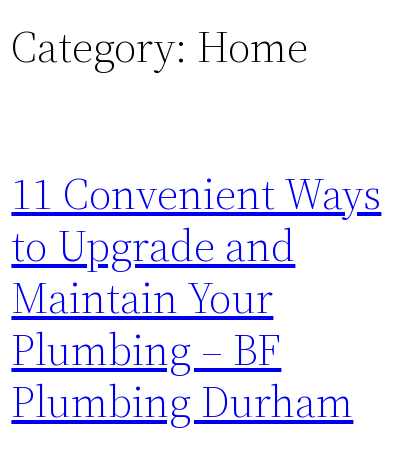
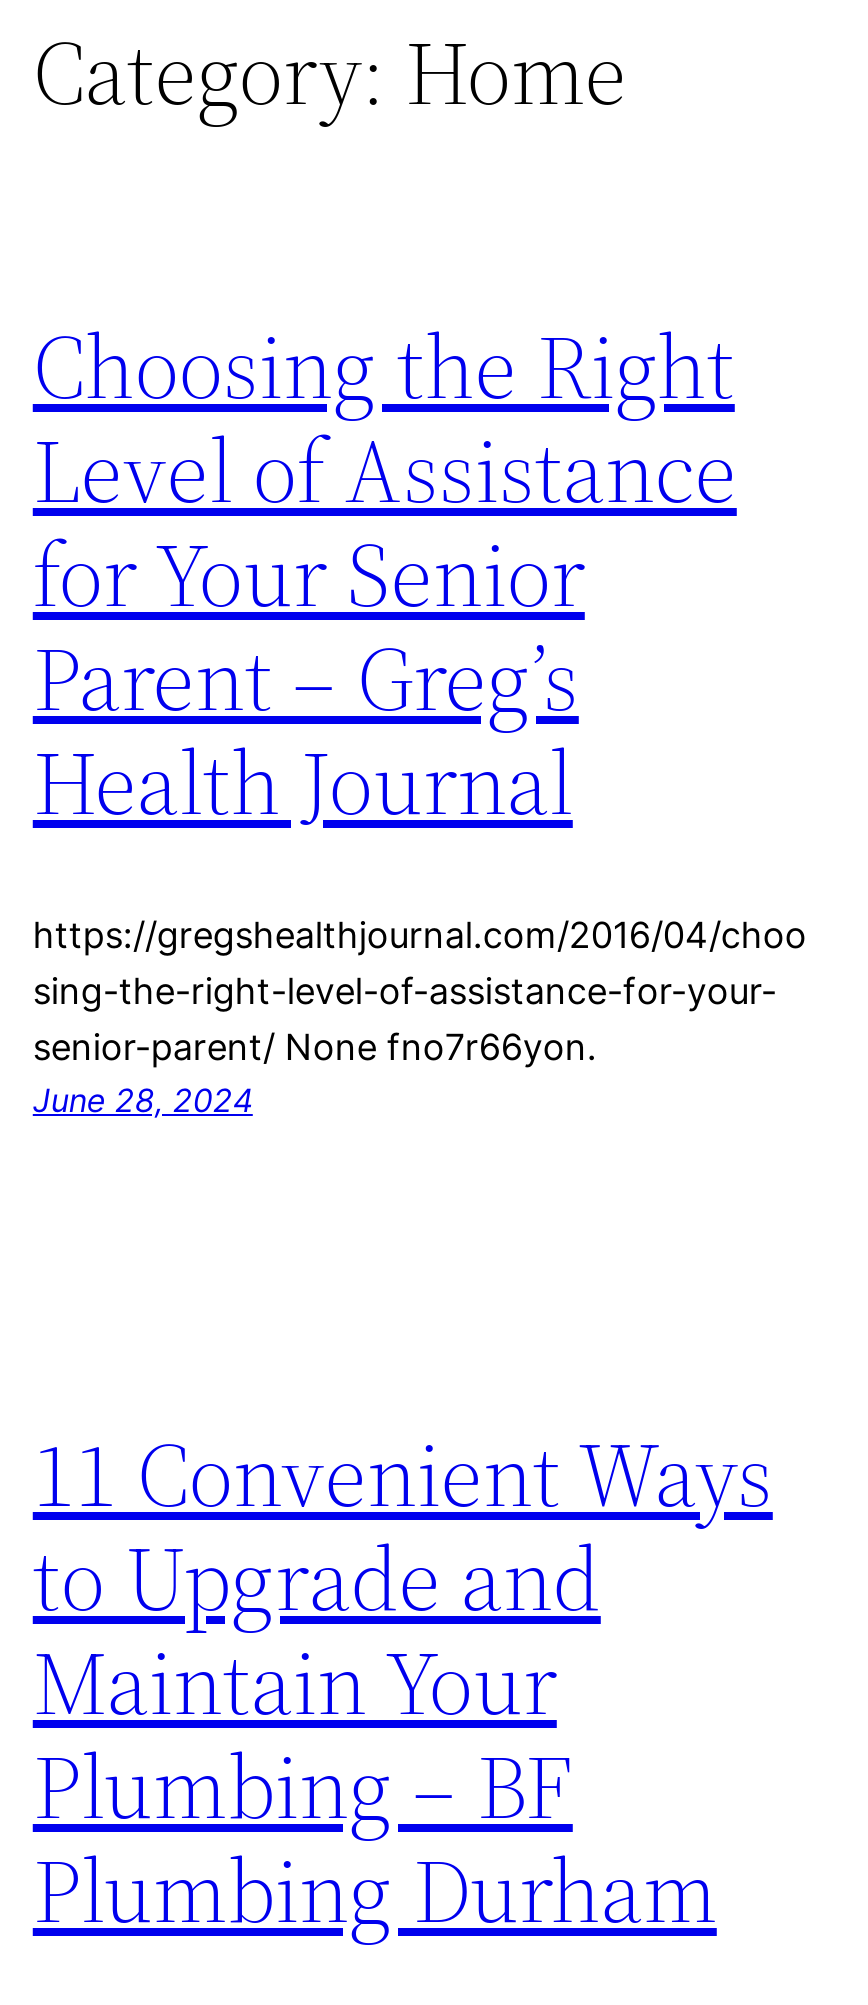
+ Choosing the Right
+ Level of Assistance
+ for Your Senior
+ Parent – Greg’s
+ Health Journal
+ https://gregshealthjournal.com/2016/04/choo
+ sing-the-right-level-of-assistance-for-your-
+ senior-parent/ None fno7r66yon.
+ June 28, 2024
